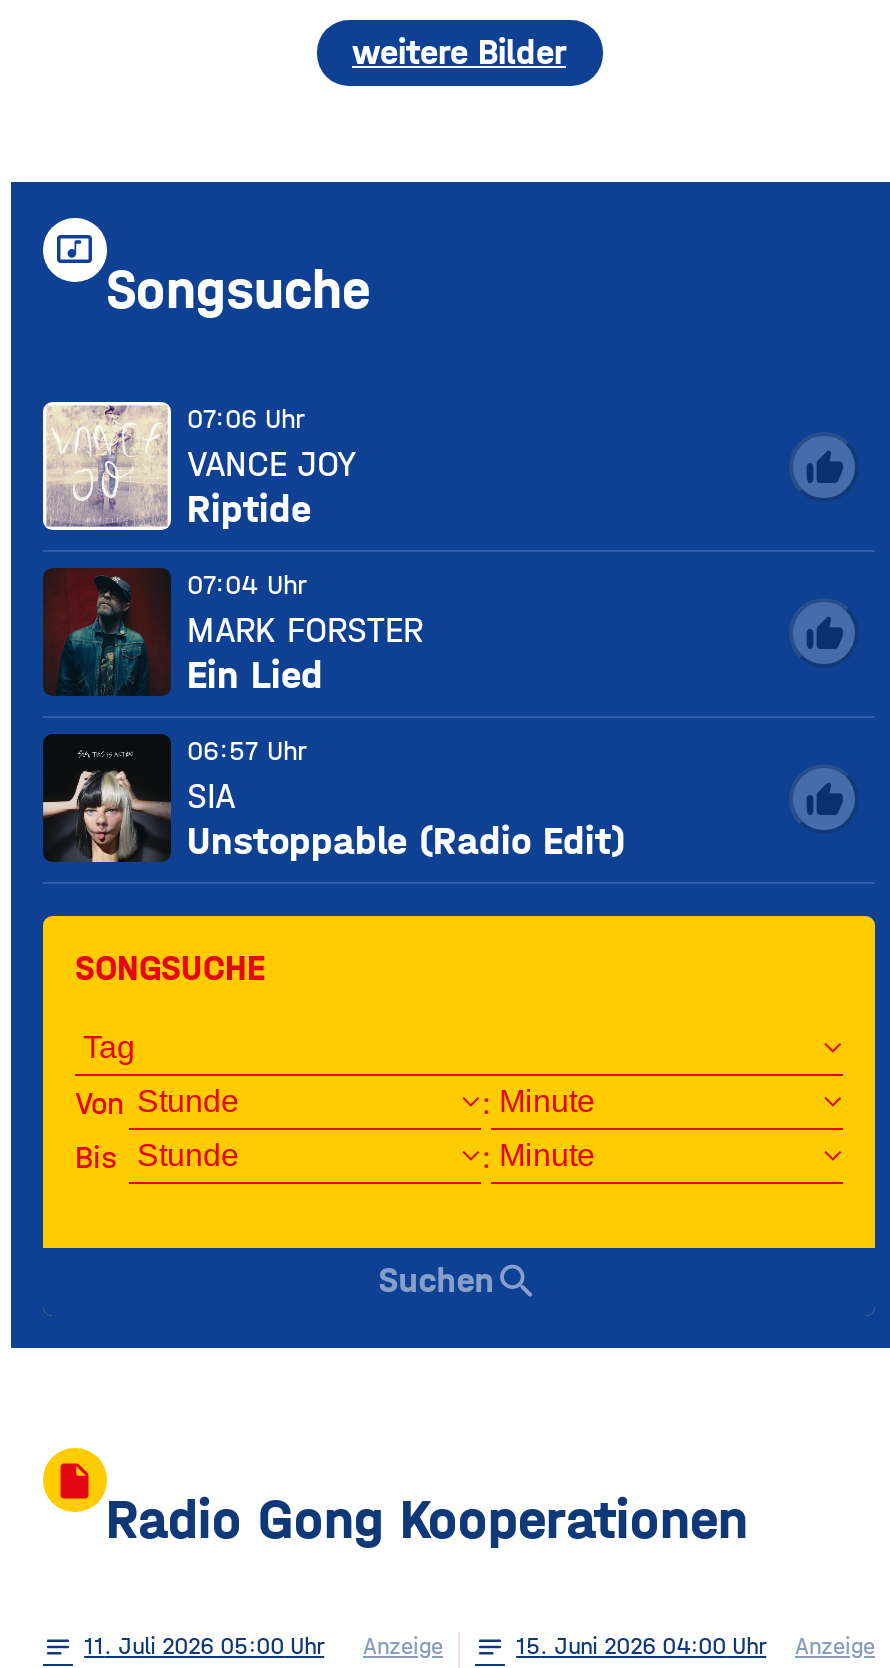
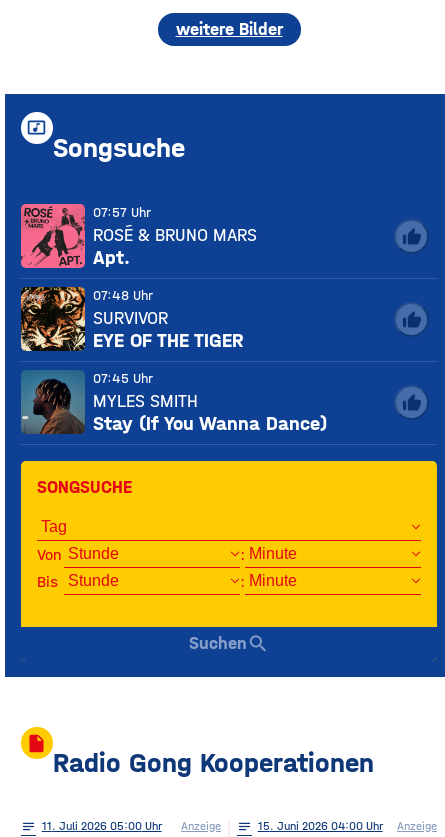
- [image]
- 07:06 Uhr
- VANCE JOY
- Riptide
+ [image]
+ 07:57 Uhr
+ ROSÉ & BRUNO MARS
+ Apt.

- [image]
- 07:04 Uhr
- MARK FORSTER
- Ein Lied
+ [image]
+ 07:48 Uhr
+ SURVIVOR
+ EYE OF THE TIGER

- [image]
- 06:57 Uhr
- SIA
- Unstoppable (Radio Edit)
+ [image]
+ 07:45 Uhr
+ MYLES SMITH
+ Stay (If You Wanna Dance)
